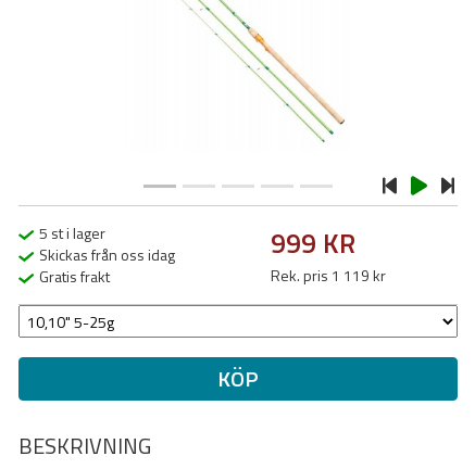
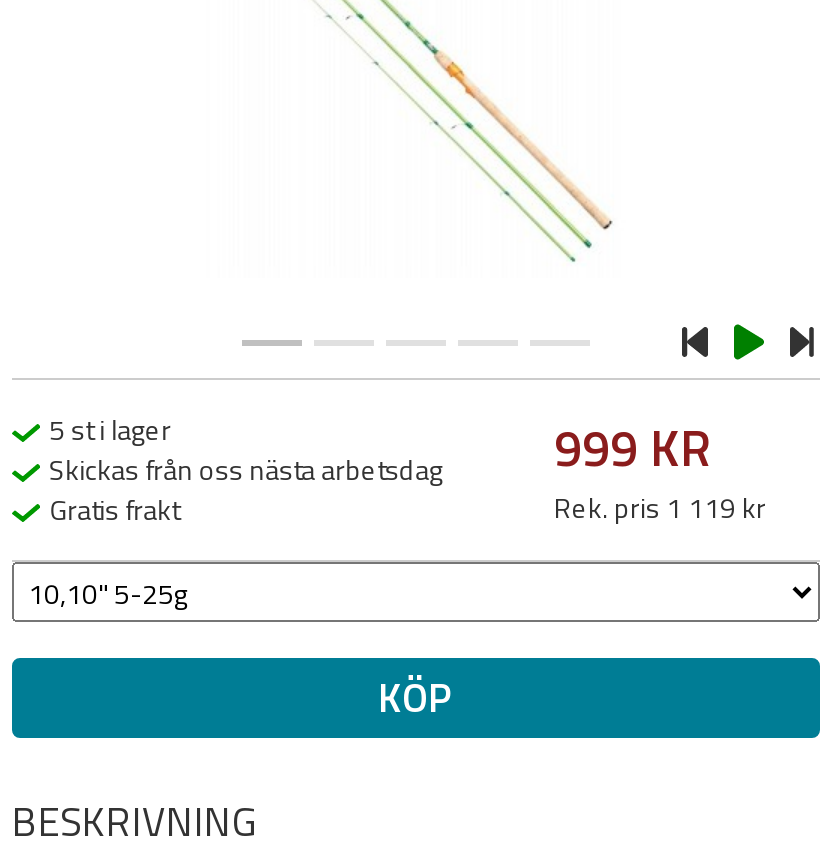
- Skickas från oss idag
+ Skickas från oss nästa arbetsdag
